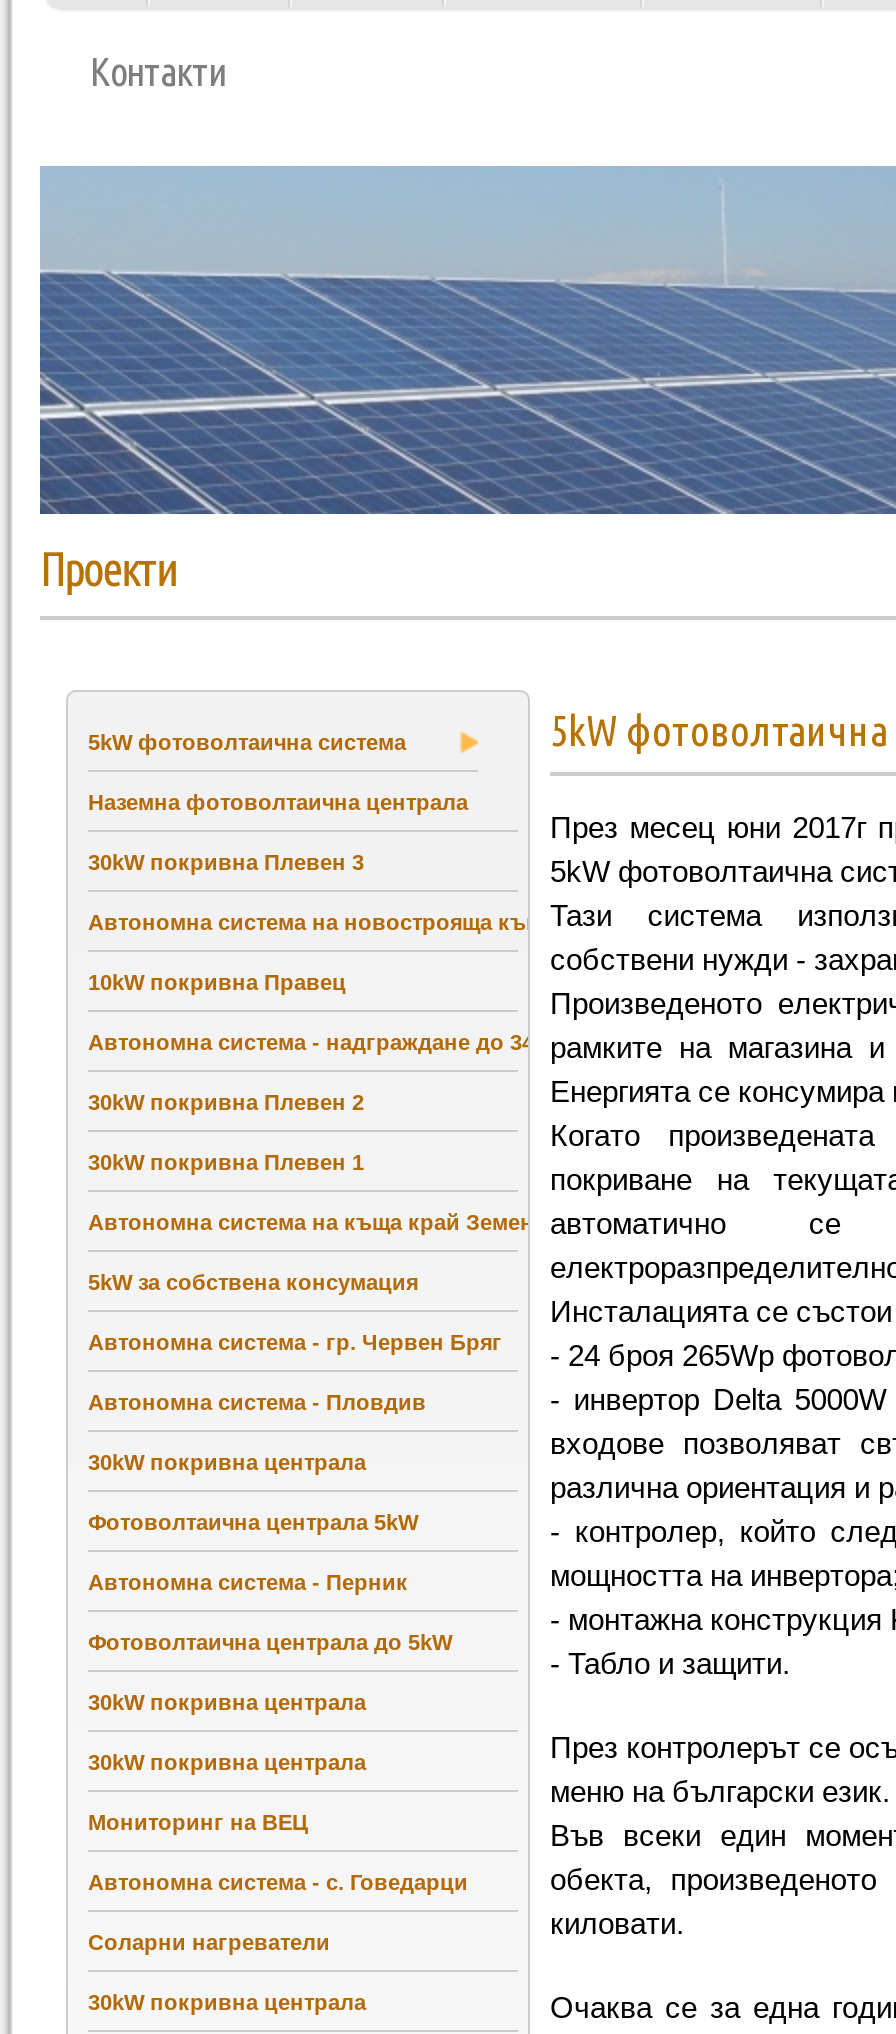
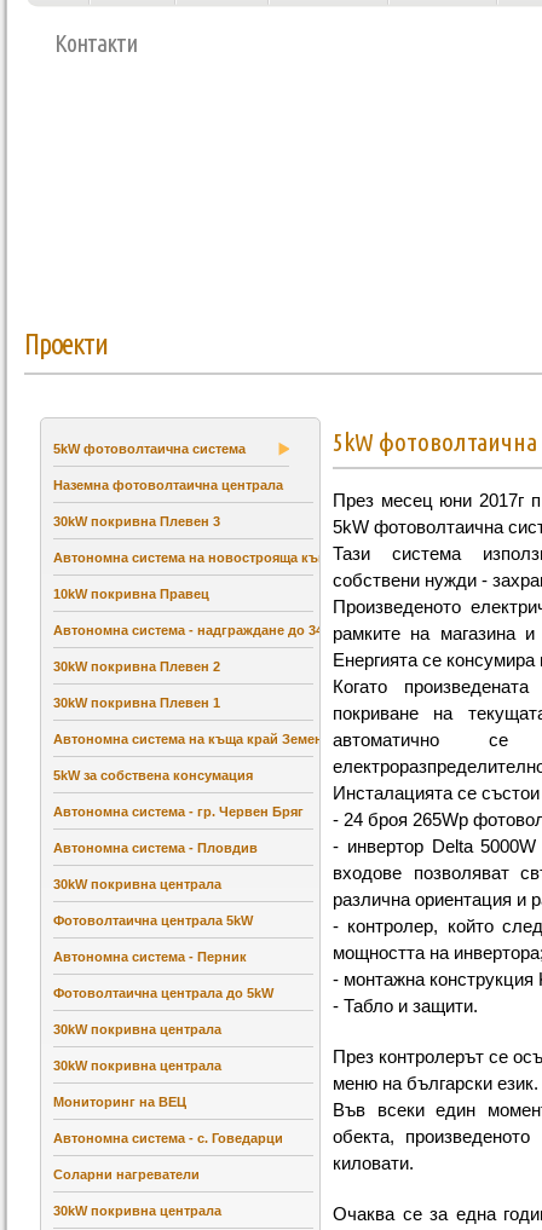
- [image]
